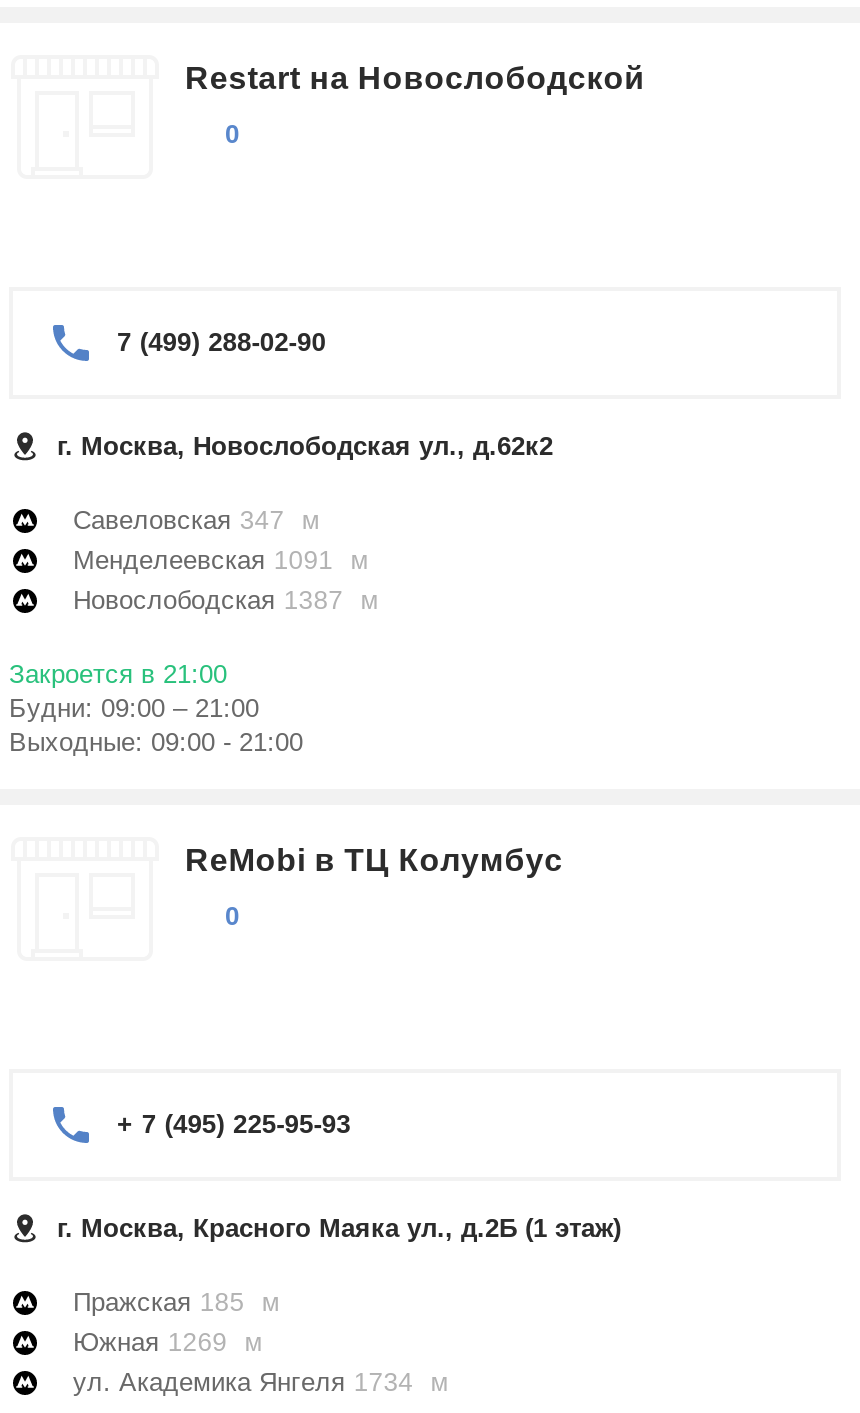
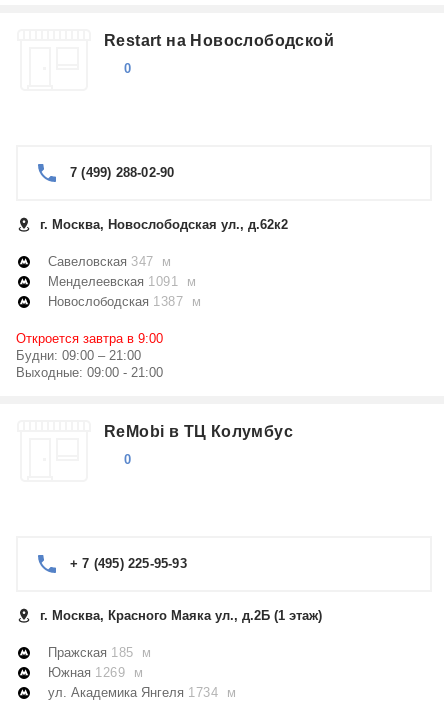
- Закроется в 21:00
+ Откроется завтра в 9:00
